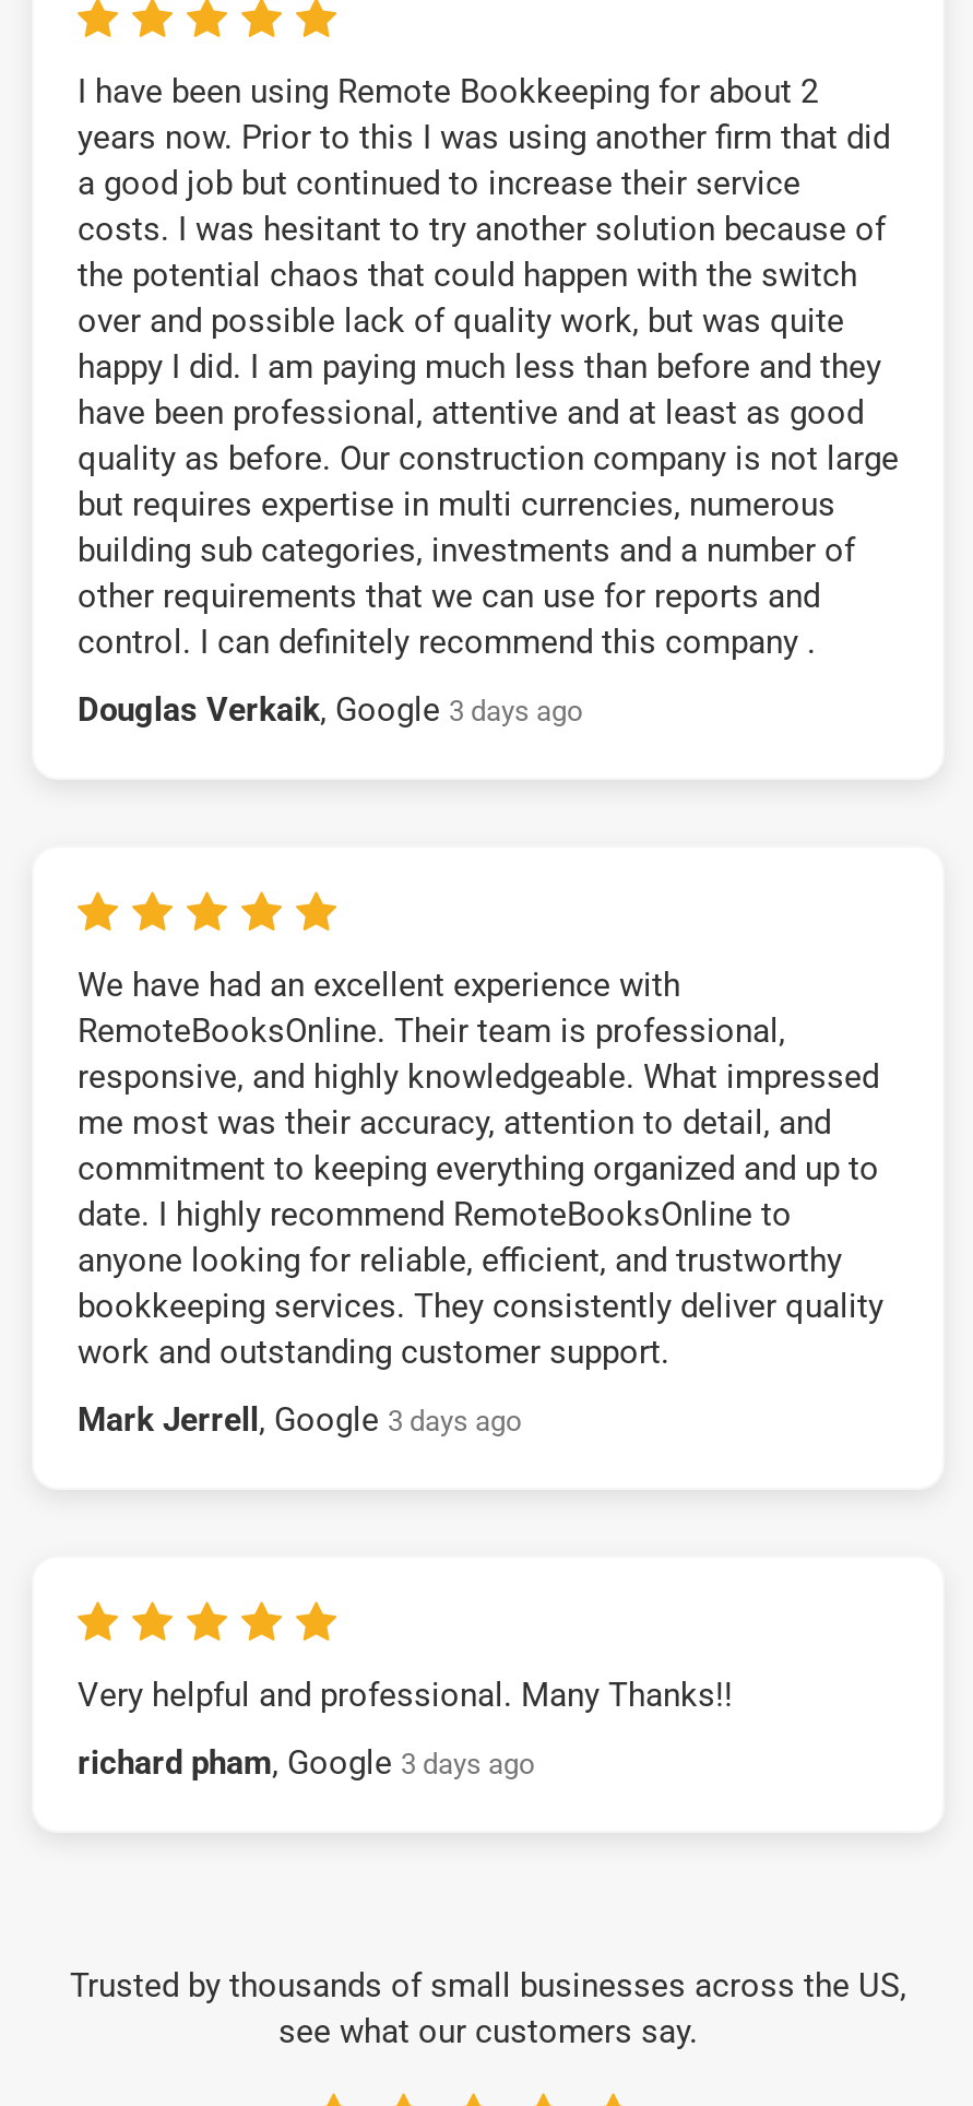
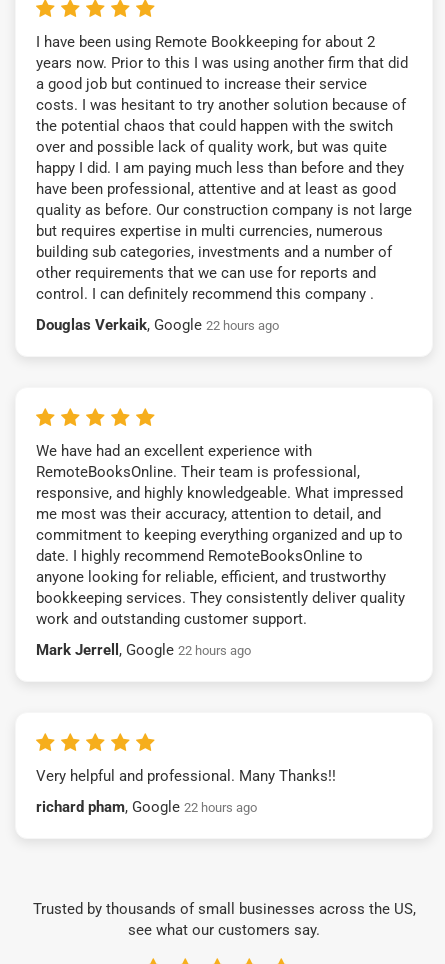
- Douglas Verkaik, Google 3 days ago
+ Douglas Verkaik, Google 22 hours ago

- Mark Jerrell, Google 3 days ago
+ Mark Jerrell, Google 22 hours ago

- richard pham, Google 3 days ago
+ richard pham, Google 22 hours ago
